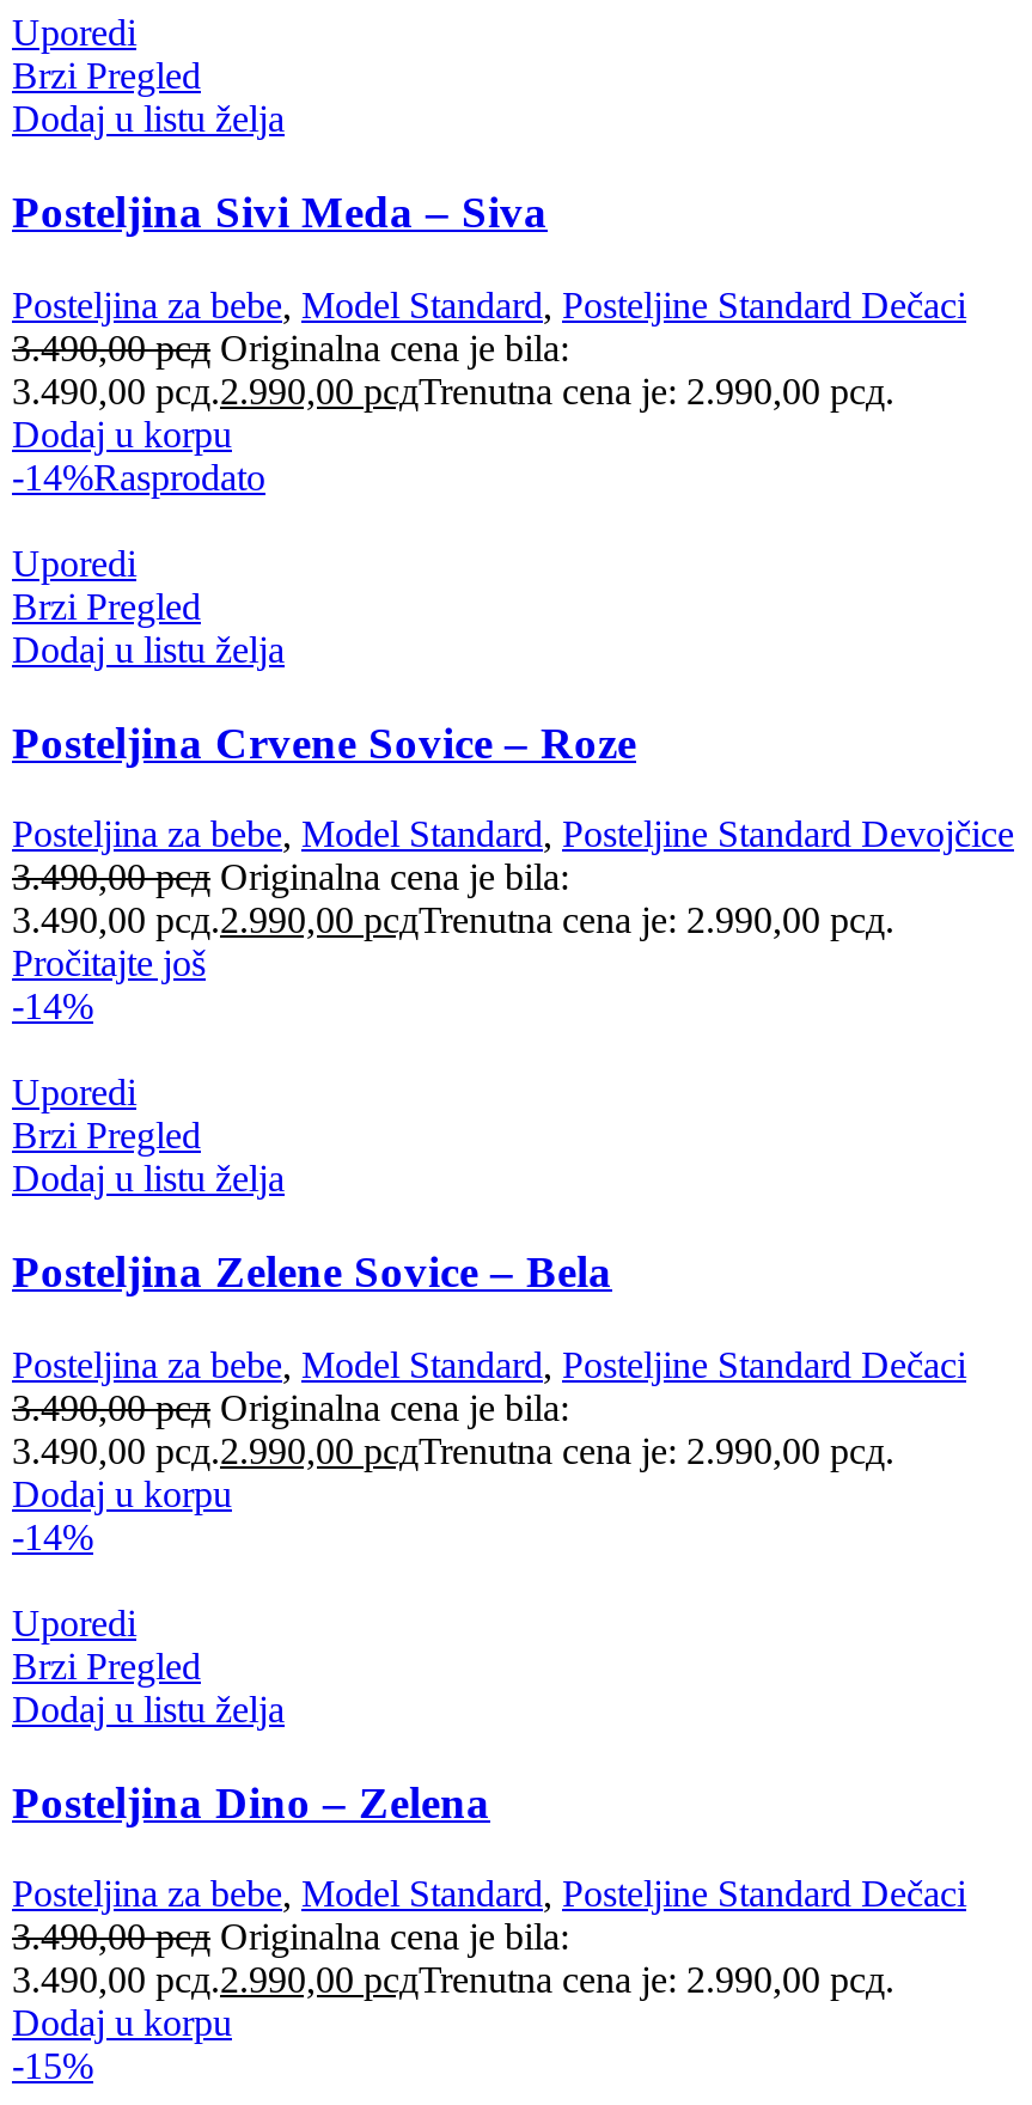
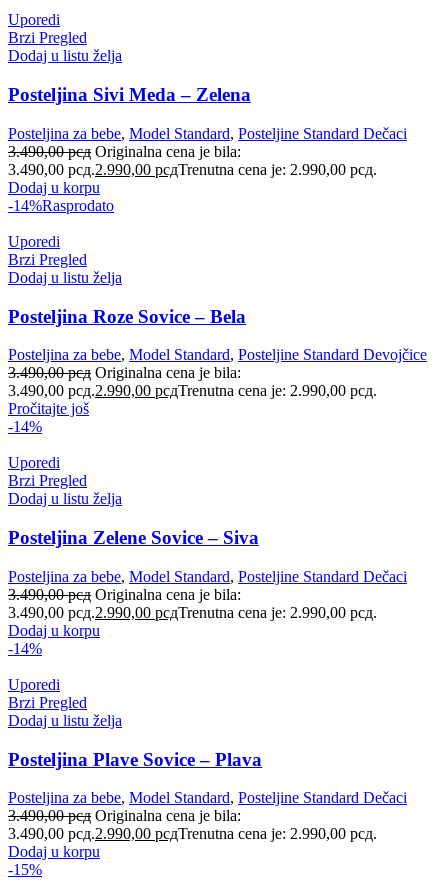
- Posteljina Sivi Meda – Siva
+ Posteljina Sivi Meda – Zelena

- Posteljina Crvene Sovice – Roze
+ Posteljina Roze Sovice – Bela

- Posteljina Zelene Sovice – Bela
+ Posteljina Zelene Sovice – Siva

- Posteljina Dino – Zelena
+ Posteljina Plave Sovice – Plava
